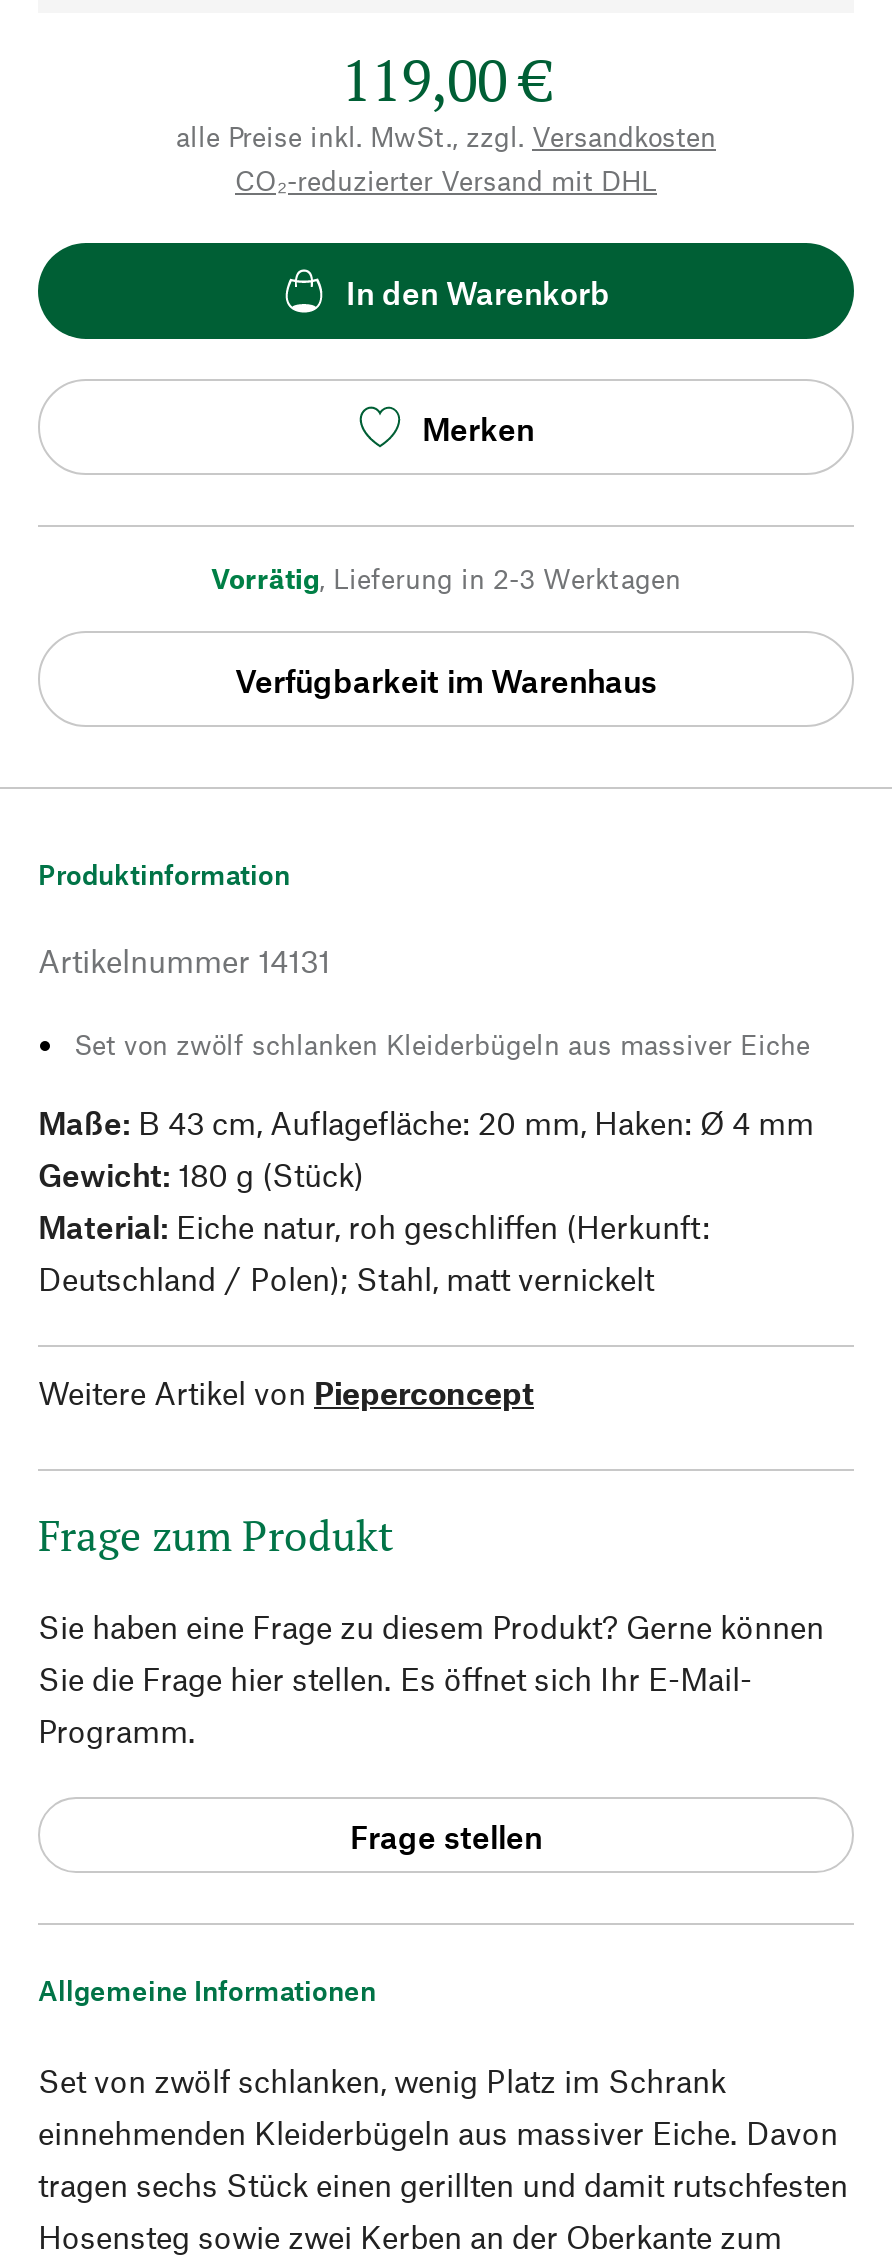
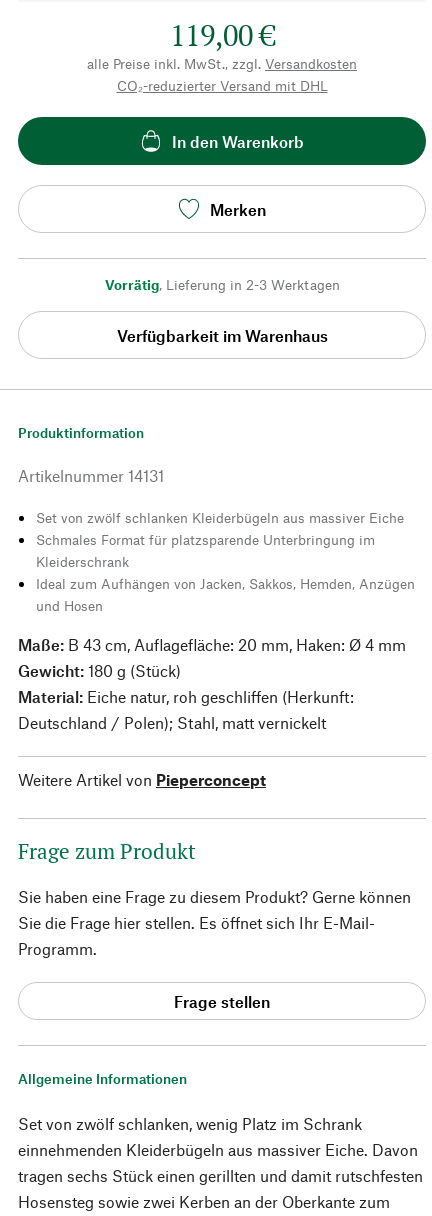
+ Schmales Format für platzsparende Unterbringung im
+ Kleiderschrank
+ Ideal zum Aufhängen von Jacken, Sakkos, Hemden, Anzügen
+ und Hosen
